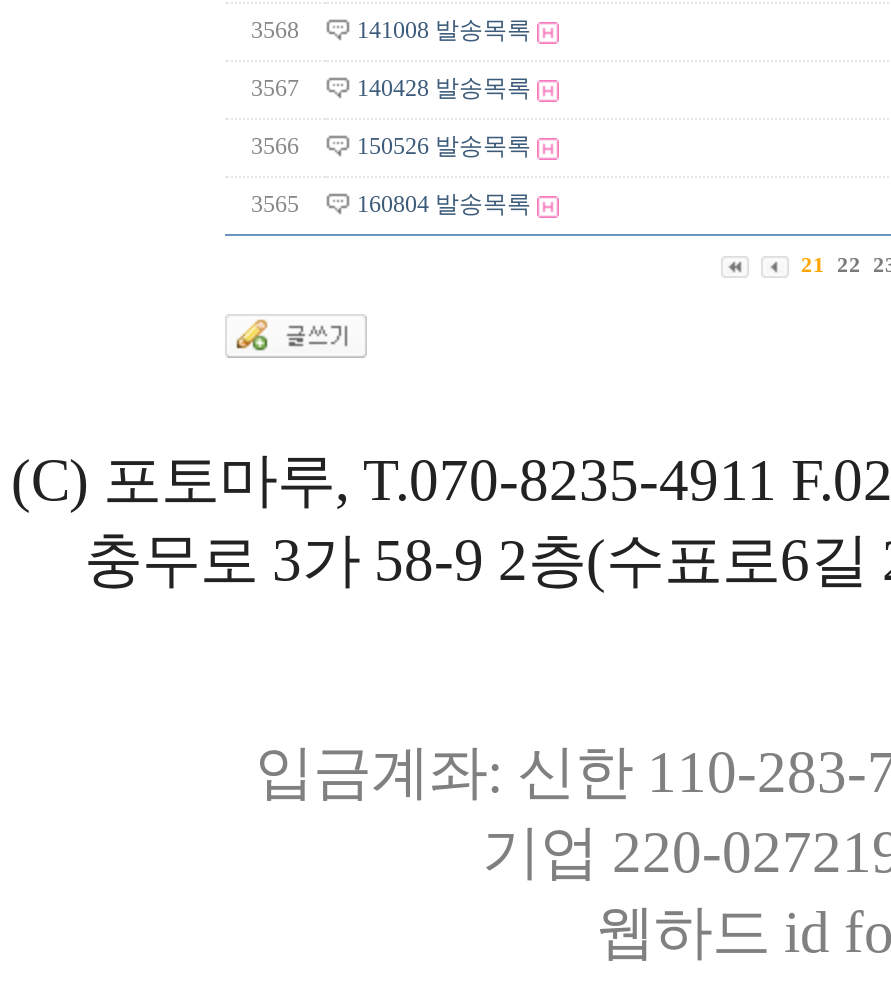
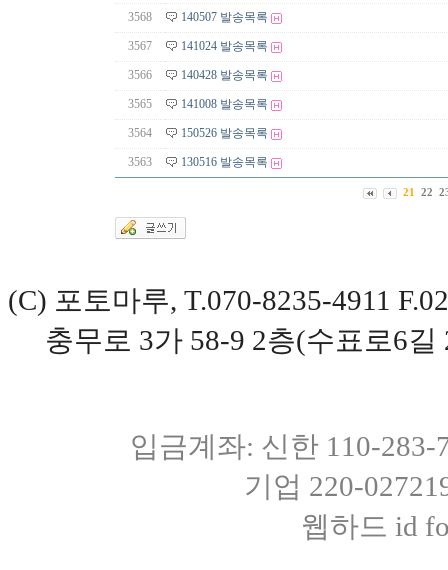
- 141008 발송목록
+ 140507 발송목록

- 140428 발송목록
+ 141024 발송목록

- 150526 발송목록
+ 140428 발송목록

- 160804 발송목록
+ 141008 발송목록
+ 3564
+ 150526 발송목록
+ 3563
+ 130516 발송목록
